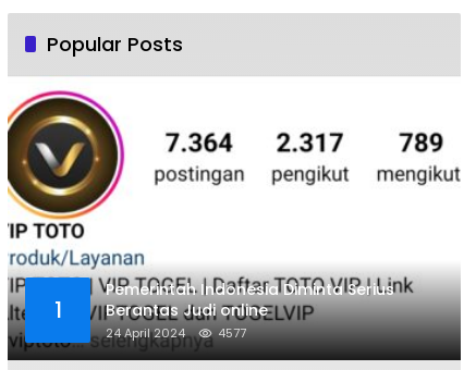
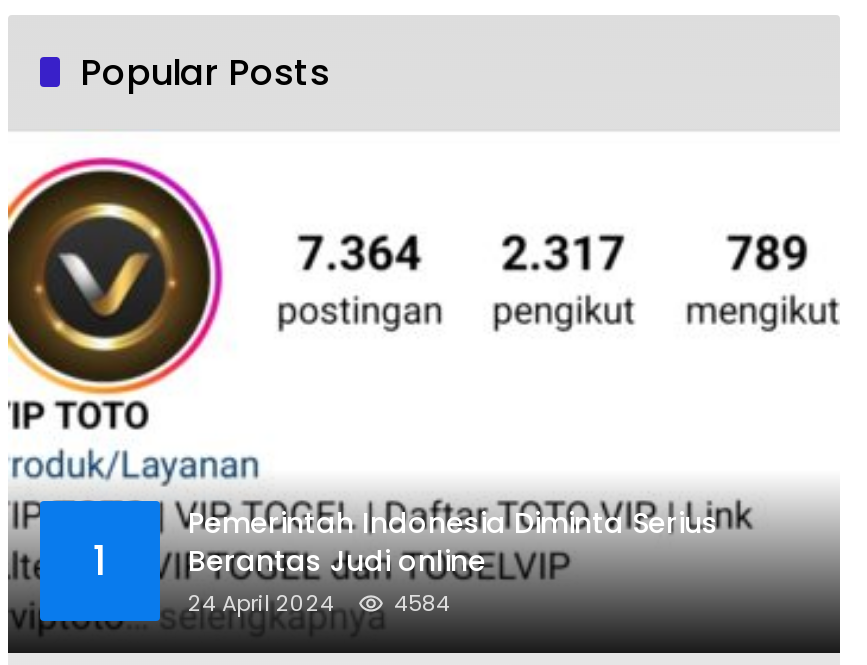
- 24 April 2024 4577
+ 24 April 2024 4584
